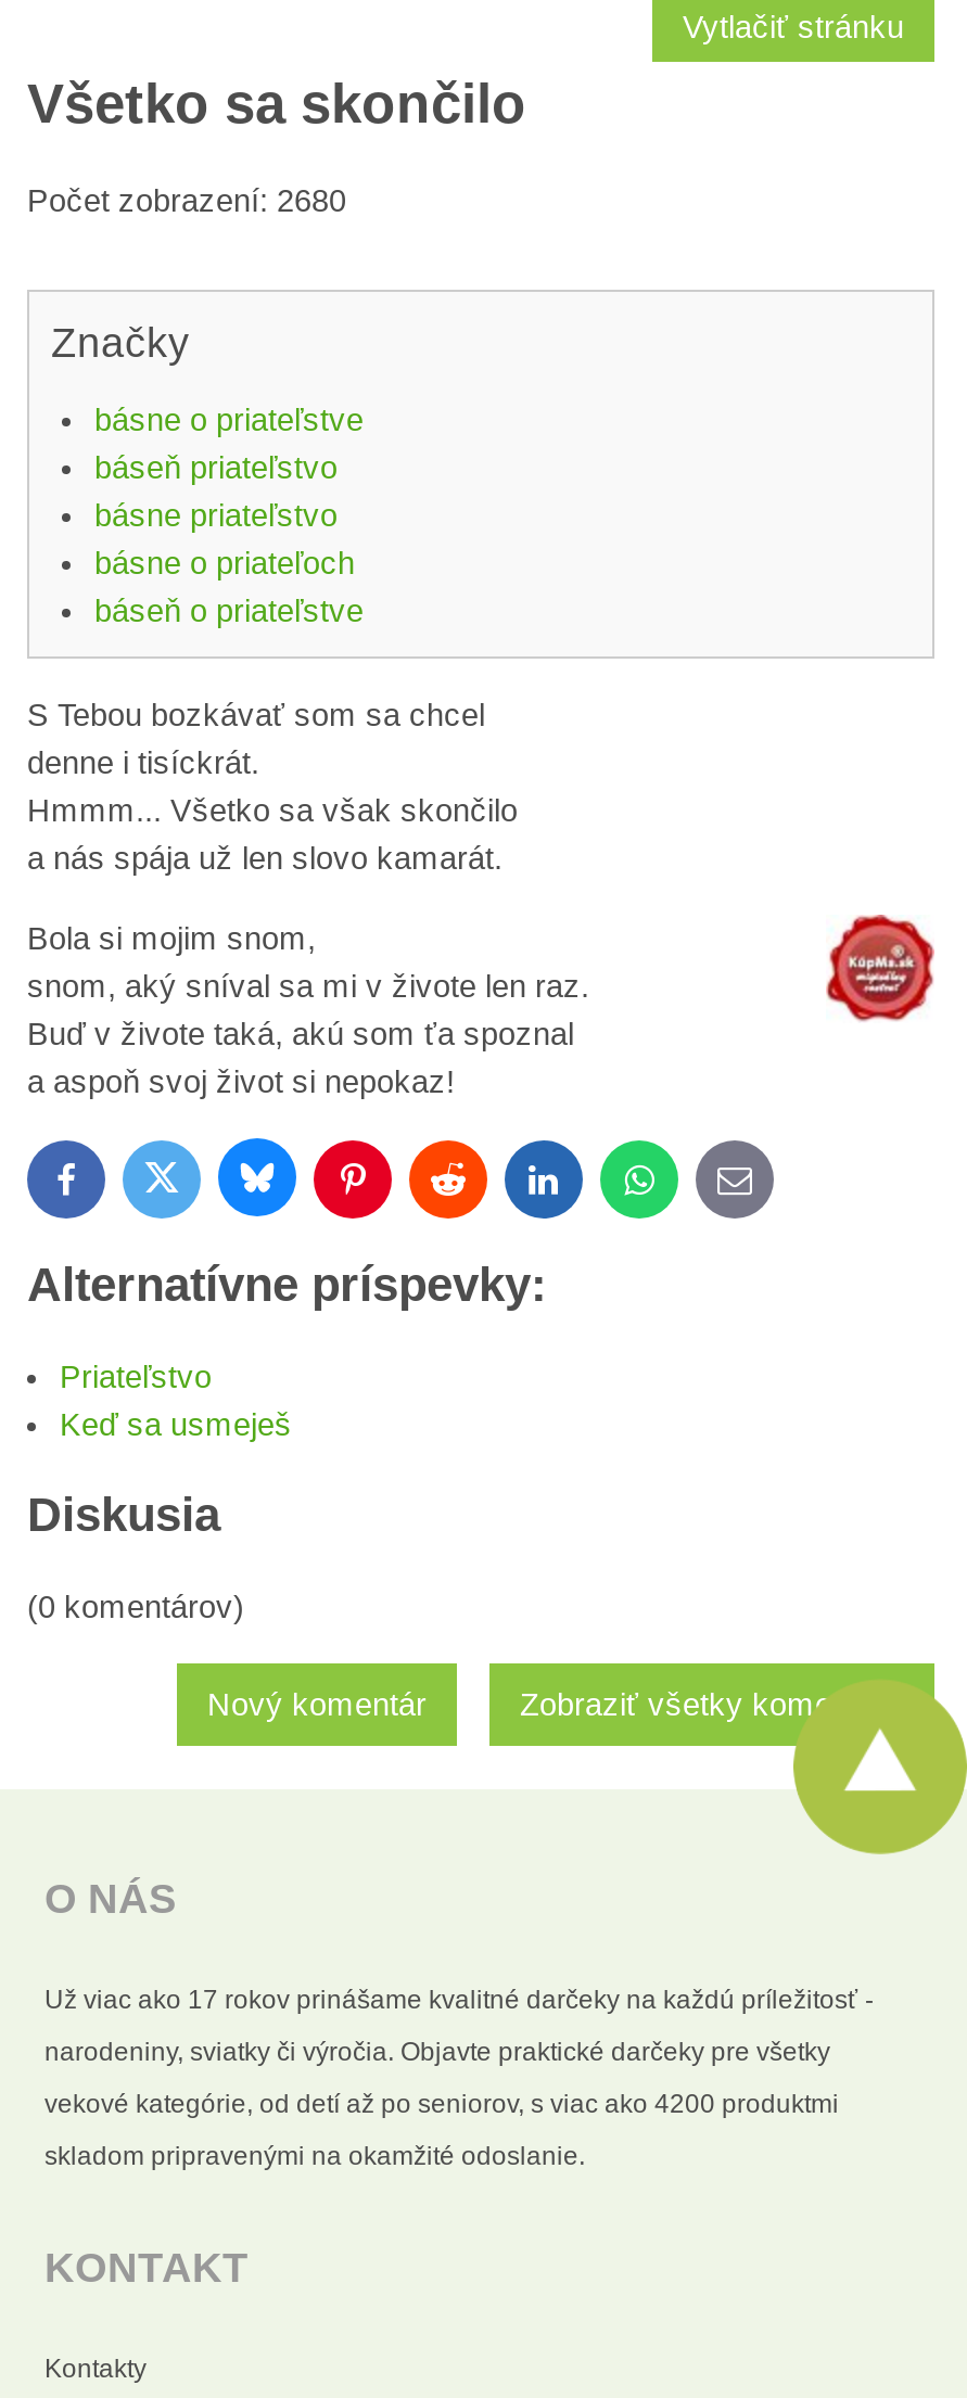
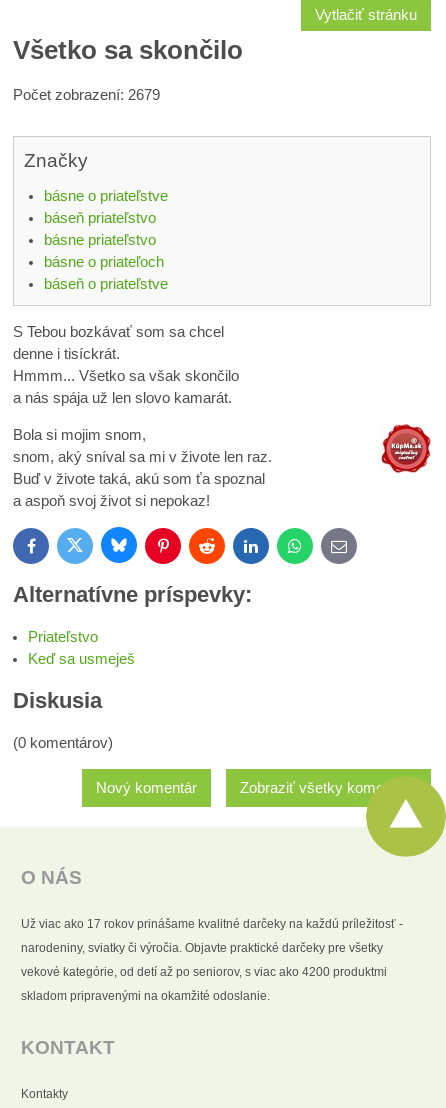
- Počet zobrazení: 2680
+ Počet zobrazení: 2679
